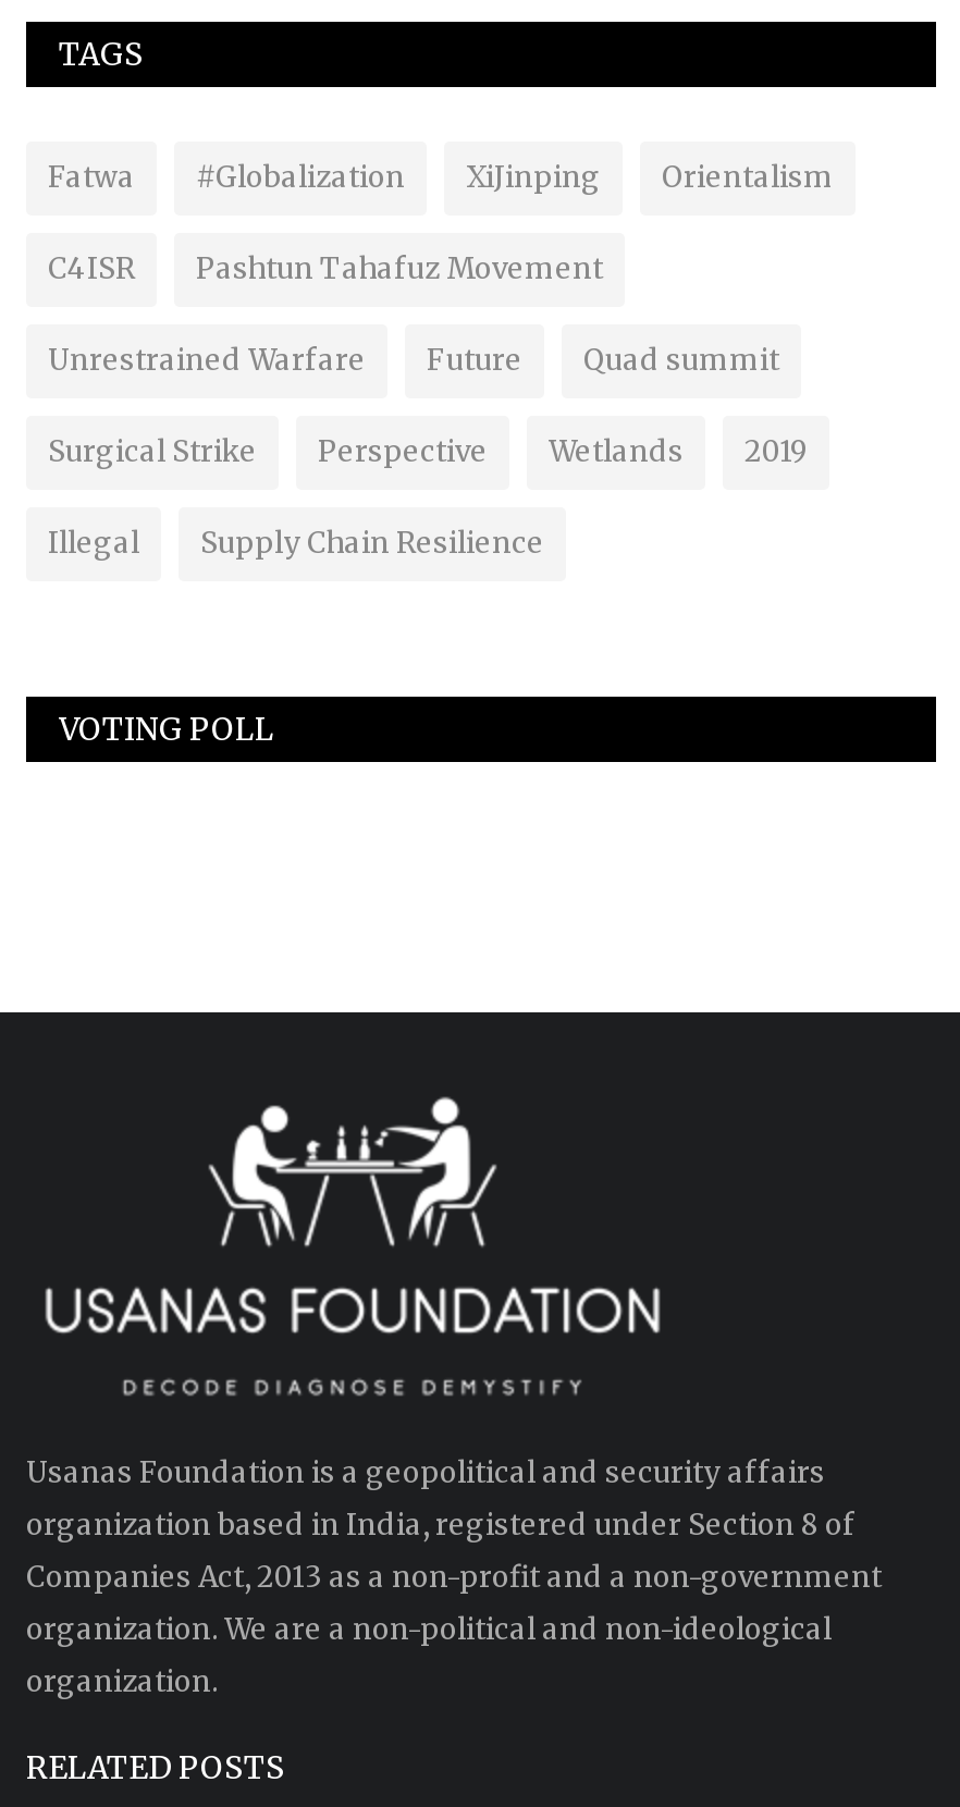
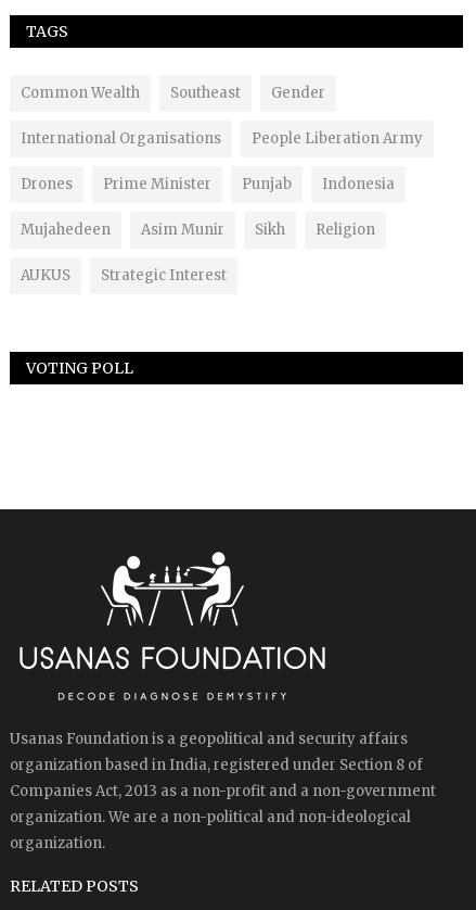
- Fatwa
- #Globalization
- XiJinping
- Orientalism
+ Common Wealth
+ Southeast
+ Gender

- C4ISR
- Pashtun Tahafuz Movement
+ International Organisations
+ People Liberation Army

- Unrestrained Warfare
- Future
- Quad summit
+ Drones
+ Prime Minister
+ Punjab
+ Indonesia

- Surgical Strike
- Perspective
- Wetlands
- 2019
+ Mujahedeen
+ Asim Munir
+ Sikh
+ Religion

- Illegal
- Supply Chain Resilience
+ AUKUS
+ Strategic Interest
